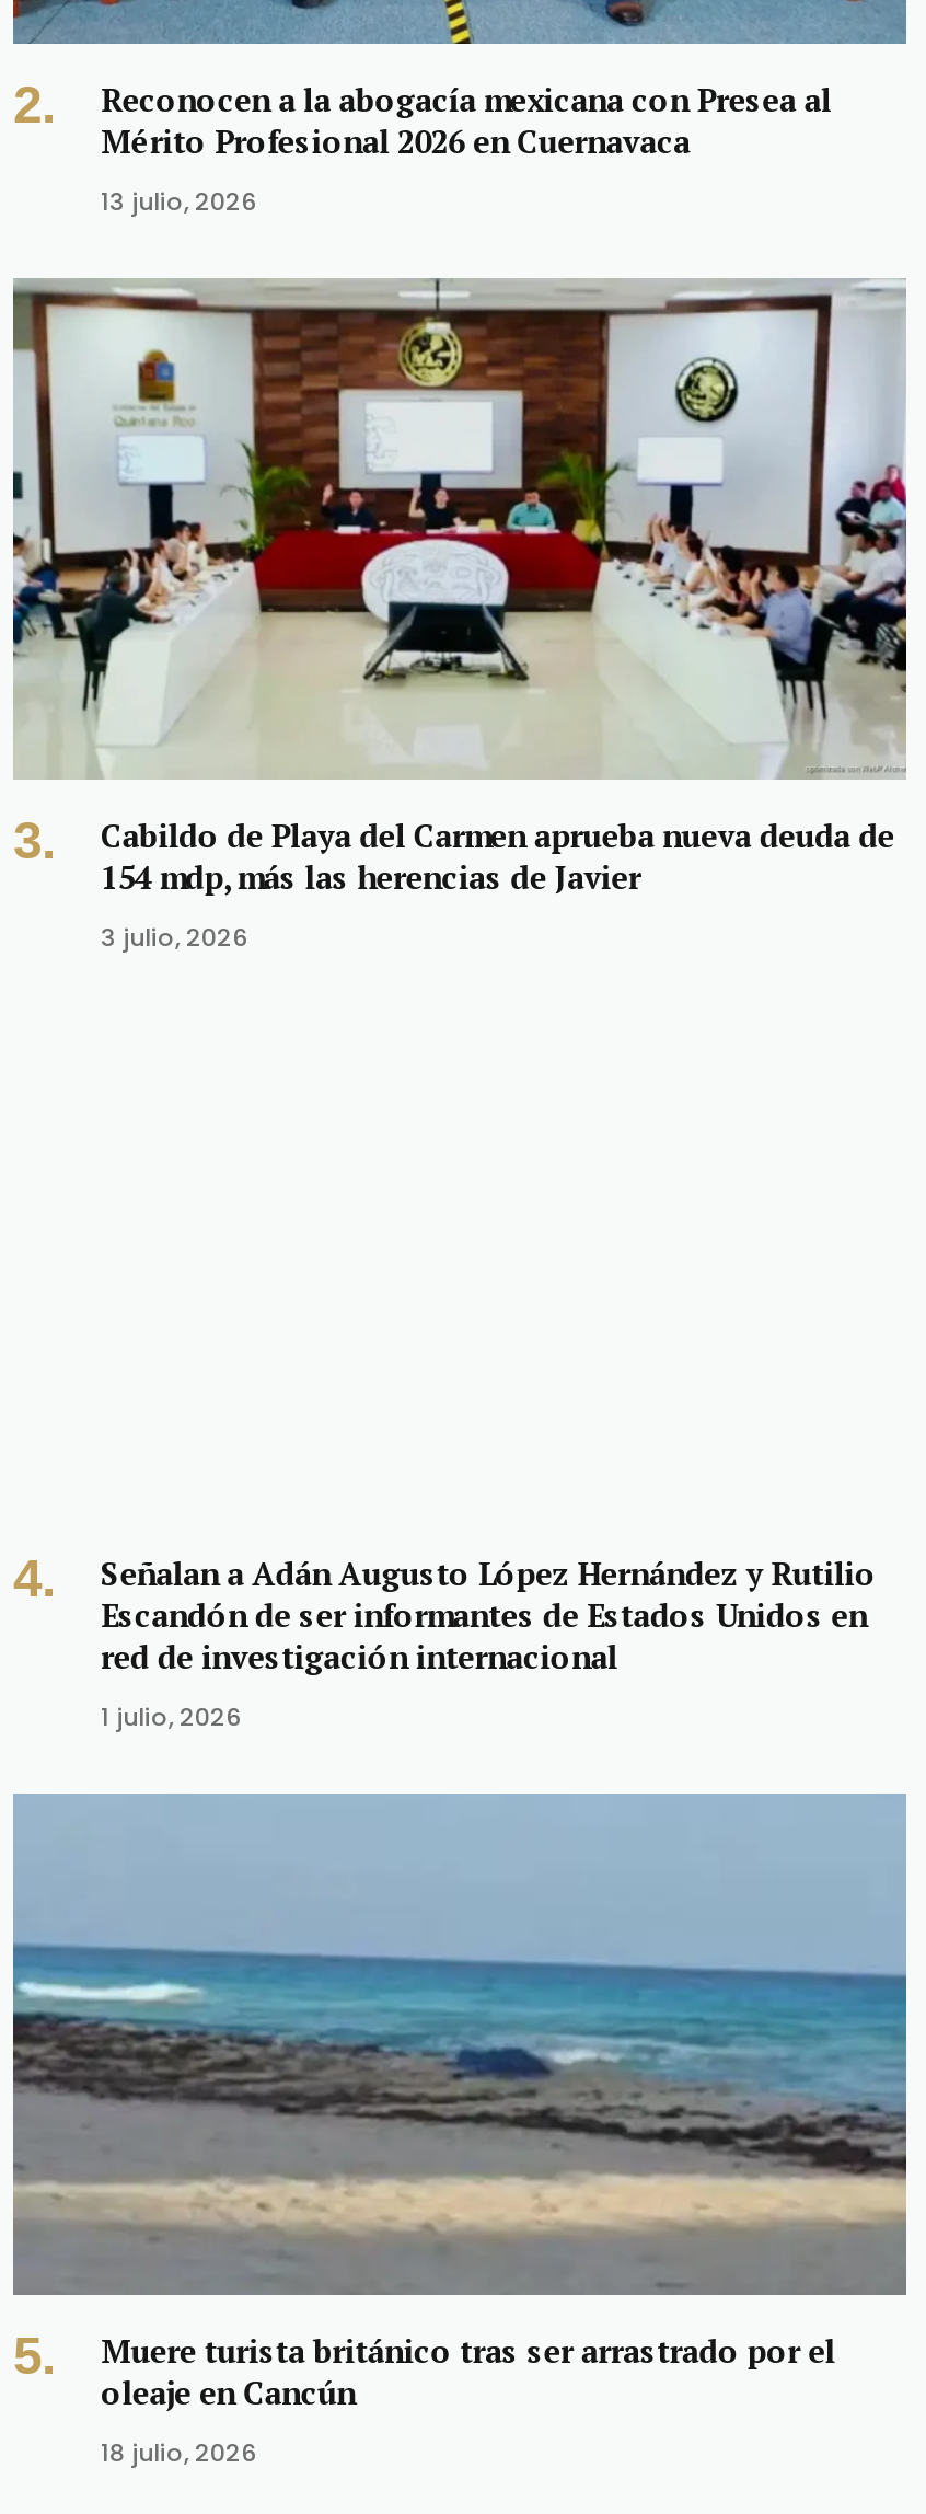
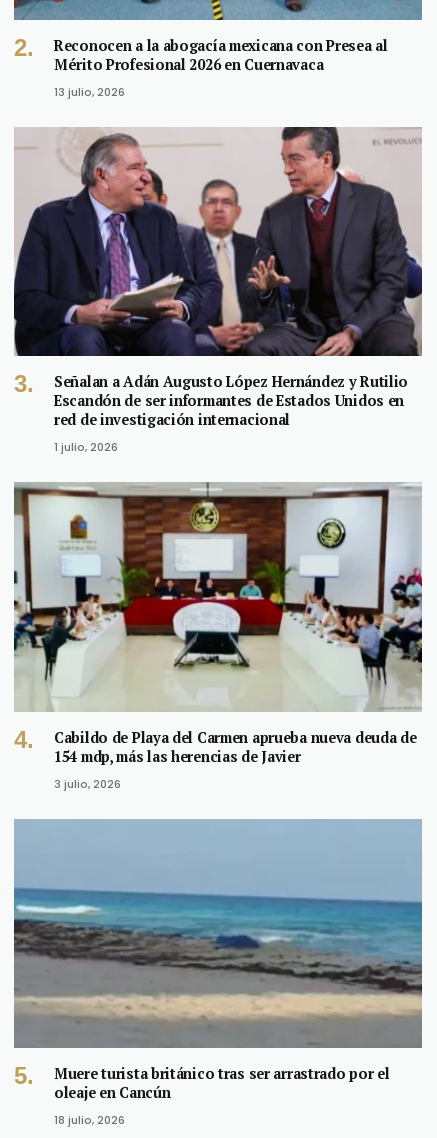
+ [image]

moved down: [image] | Cabildo de Playa del Carmen aprueba nueva deuda de | 154 mdp, más las herencias de Javier | 3 julio, 2026

moved up: Señalan a Adán Augusto López Hernández y Rutilio | Escandón de ser informantes de Estados Unidos en | red de investigación internacional | 1 julio, 2026
